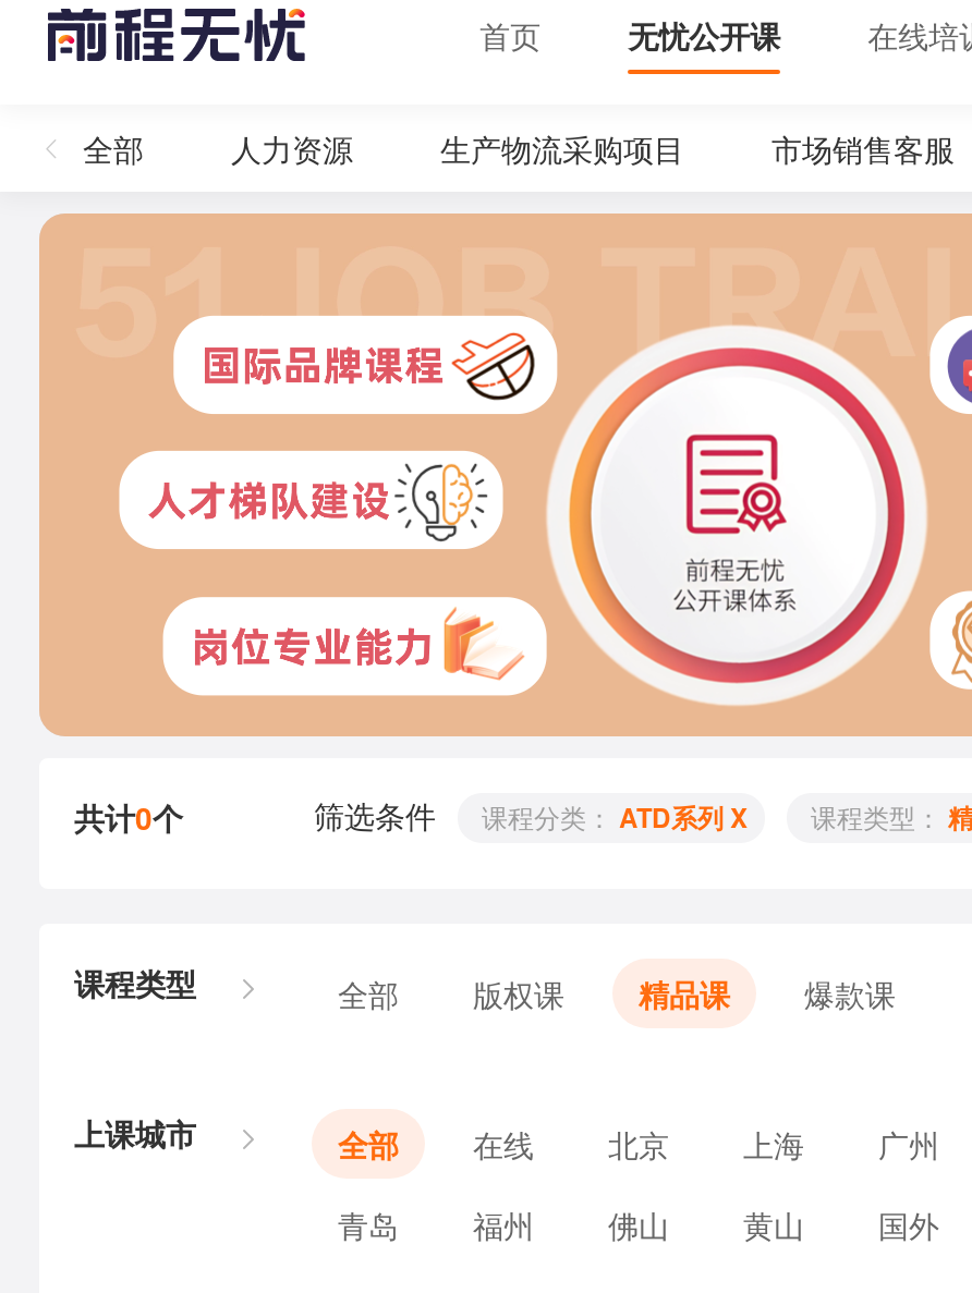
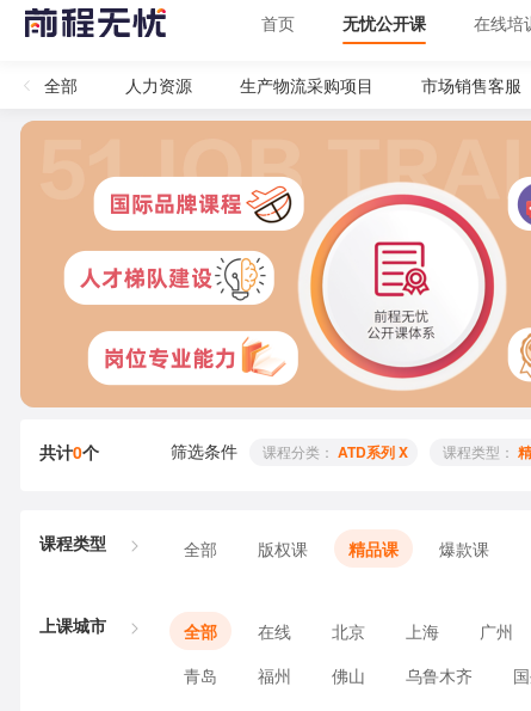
- 黄山
+ 乌鲁木齐
